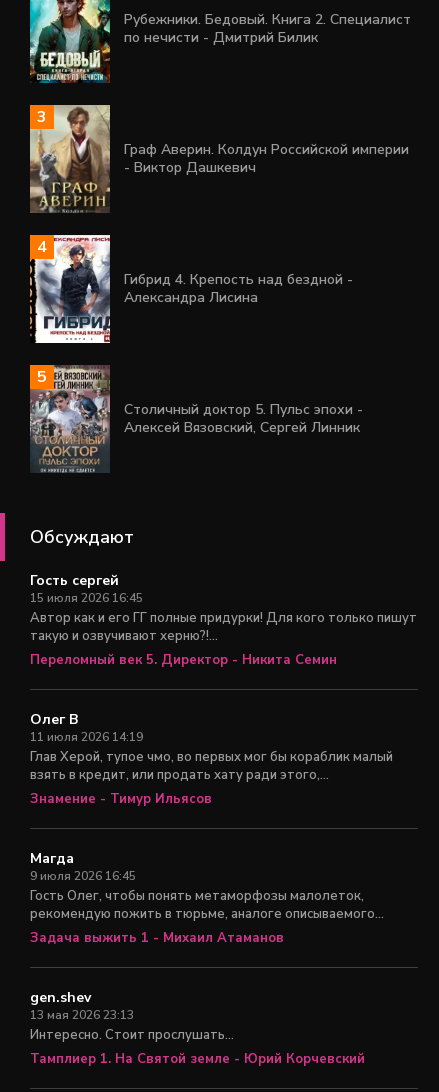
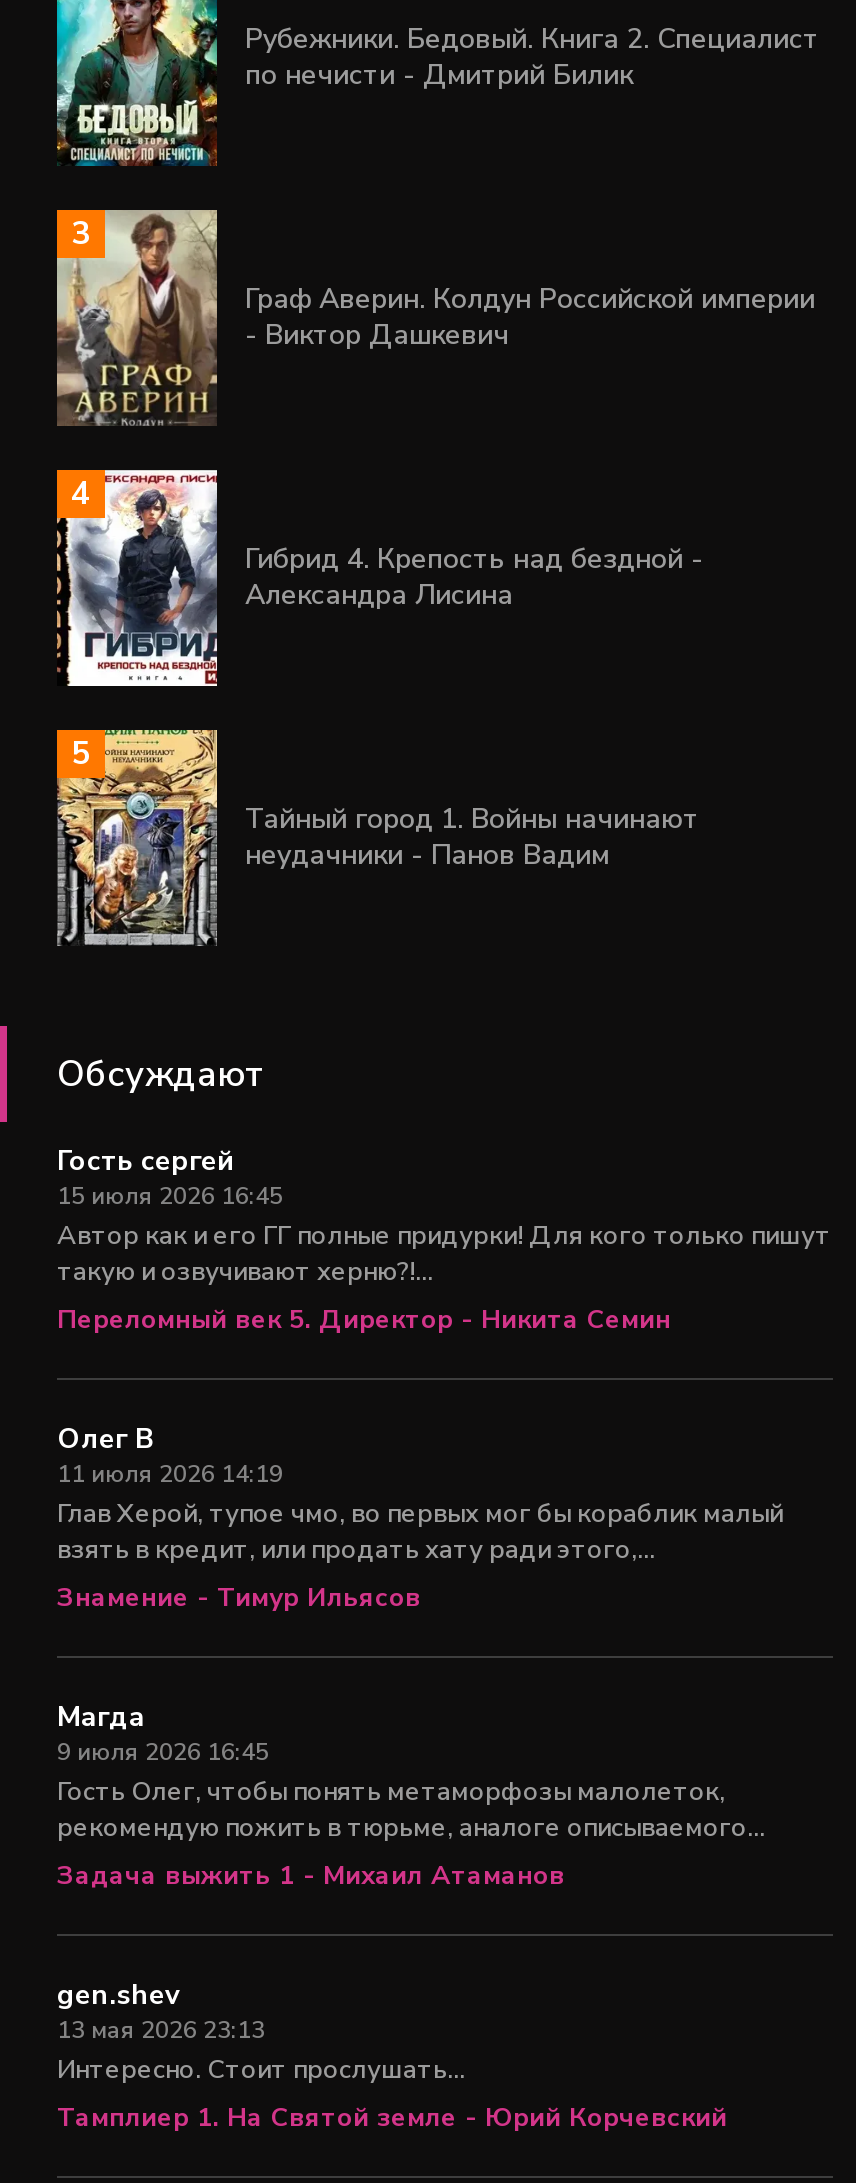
- [image]
- Столичный доктор 5. Пульс эпохи -
- Алексей Вязовский, Сергей Линник
+ [image]
+ Тайный город 1. Войны начинают
+ неудачники - Панов Вадим
